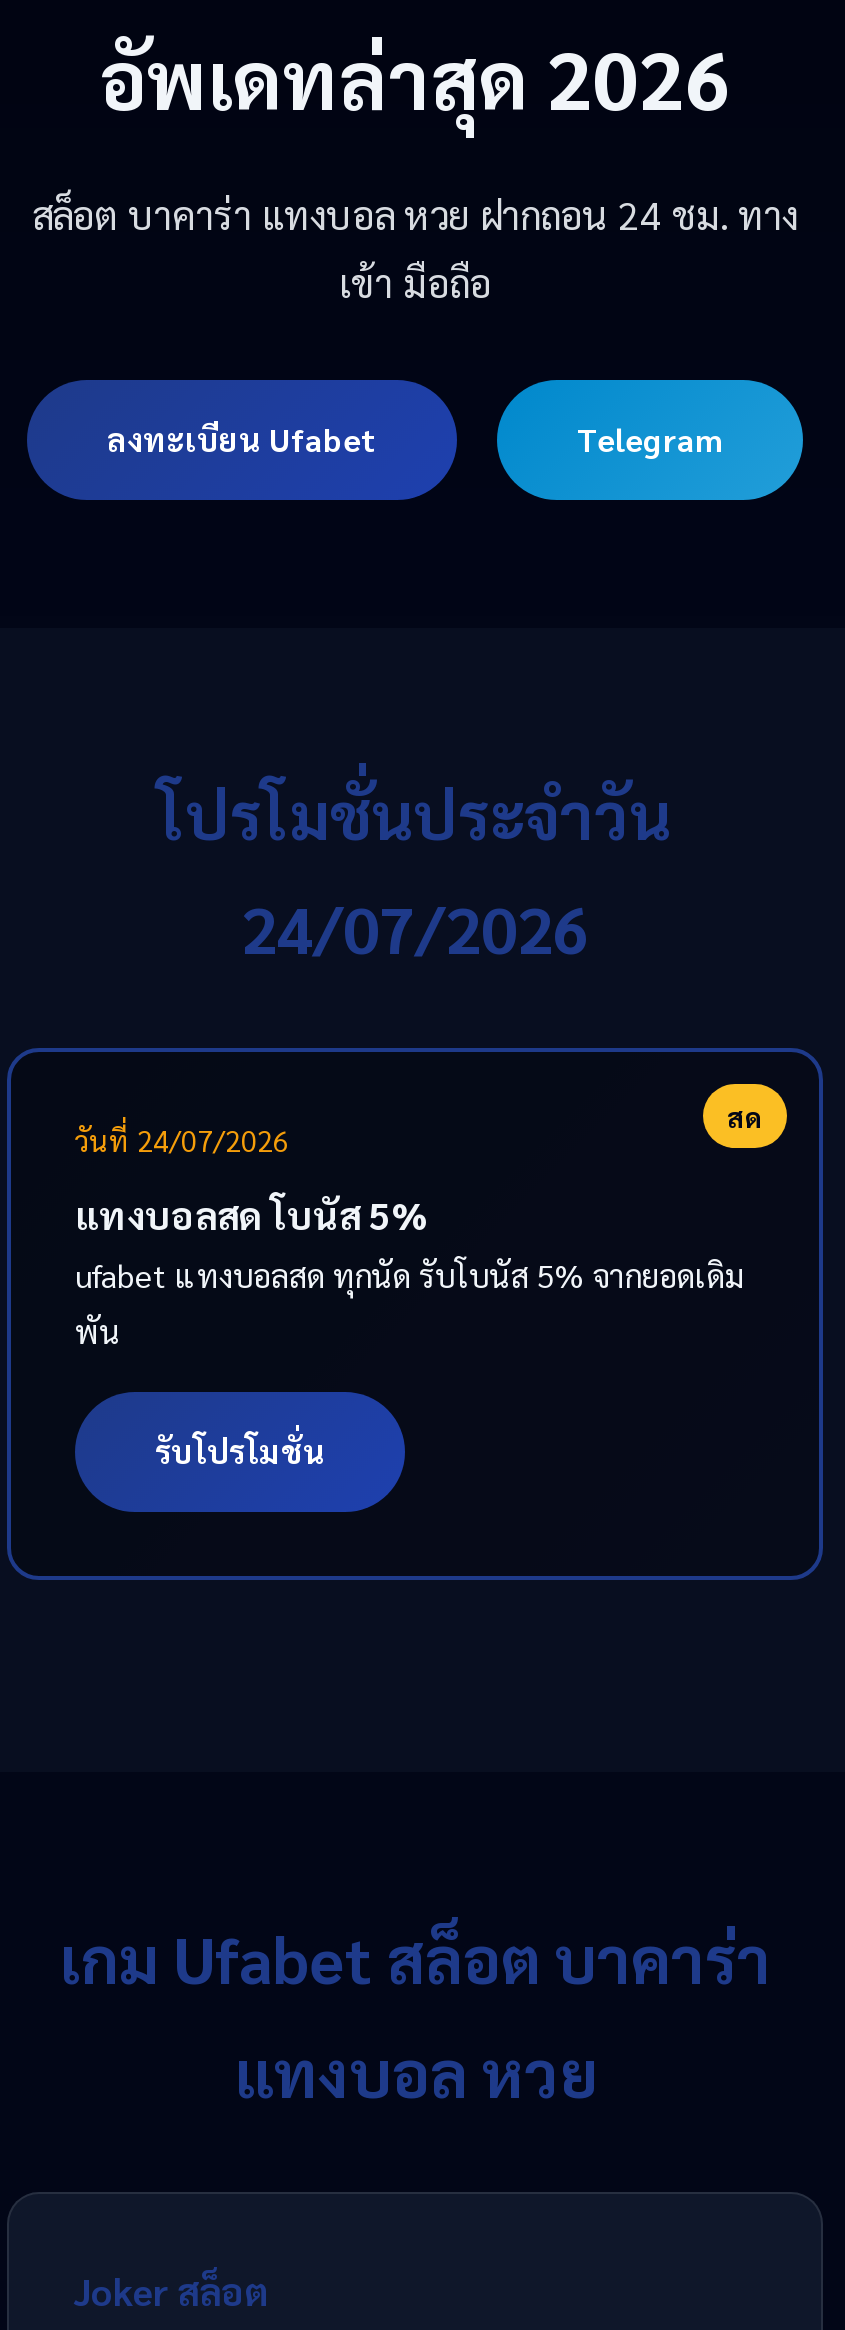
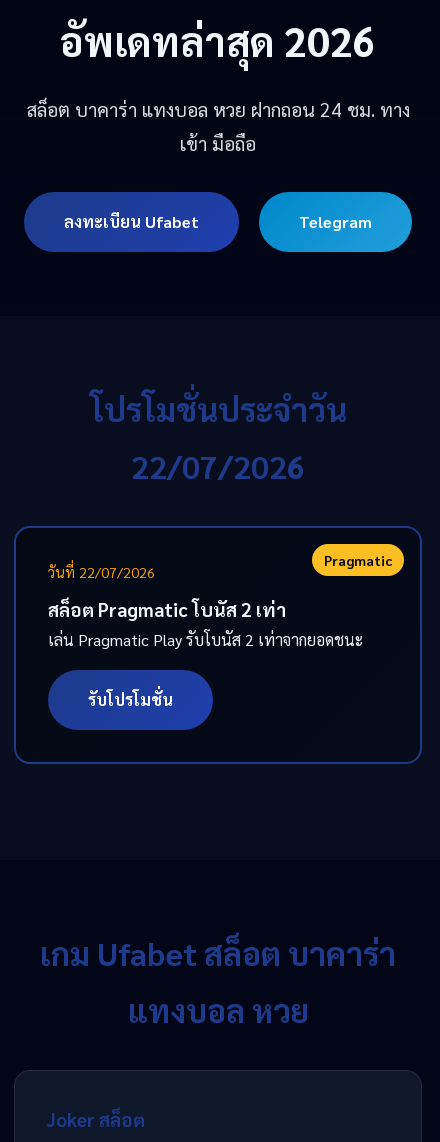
- 24/07/2026
+ 22/07/2026

- สด
- วันที่ 24/07/2026
+ Pragmatic
+ วันที่ 22/07/2026

- แทงบอลสด โบนัส 5%
- ufabet แทงบอลสด ทุกนัด รับโบนัส 5% จากยอดเดิม
- พัน
+ สล็อต Pragmatic โบนัส 2 เท่า
+ เล่น Pragmatic Play รับโบนัส 2 เท่าจากยอดชนะ
